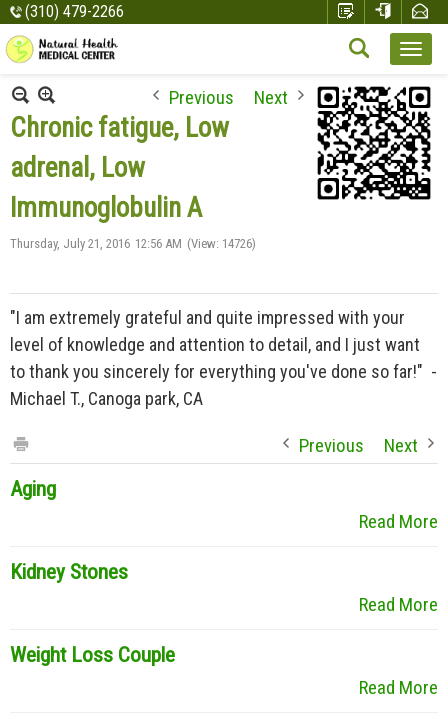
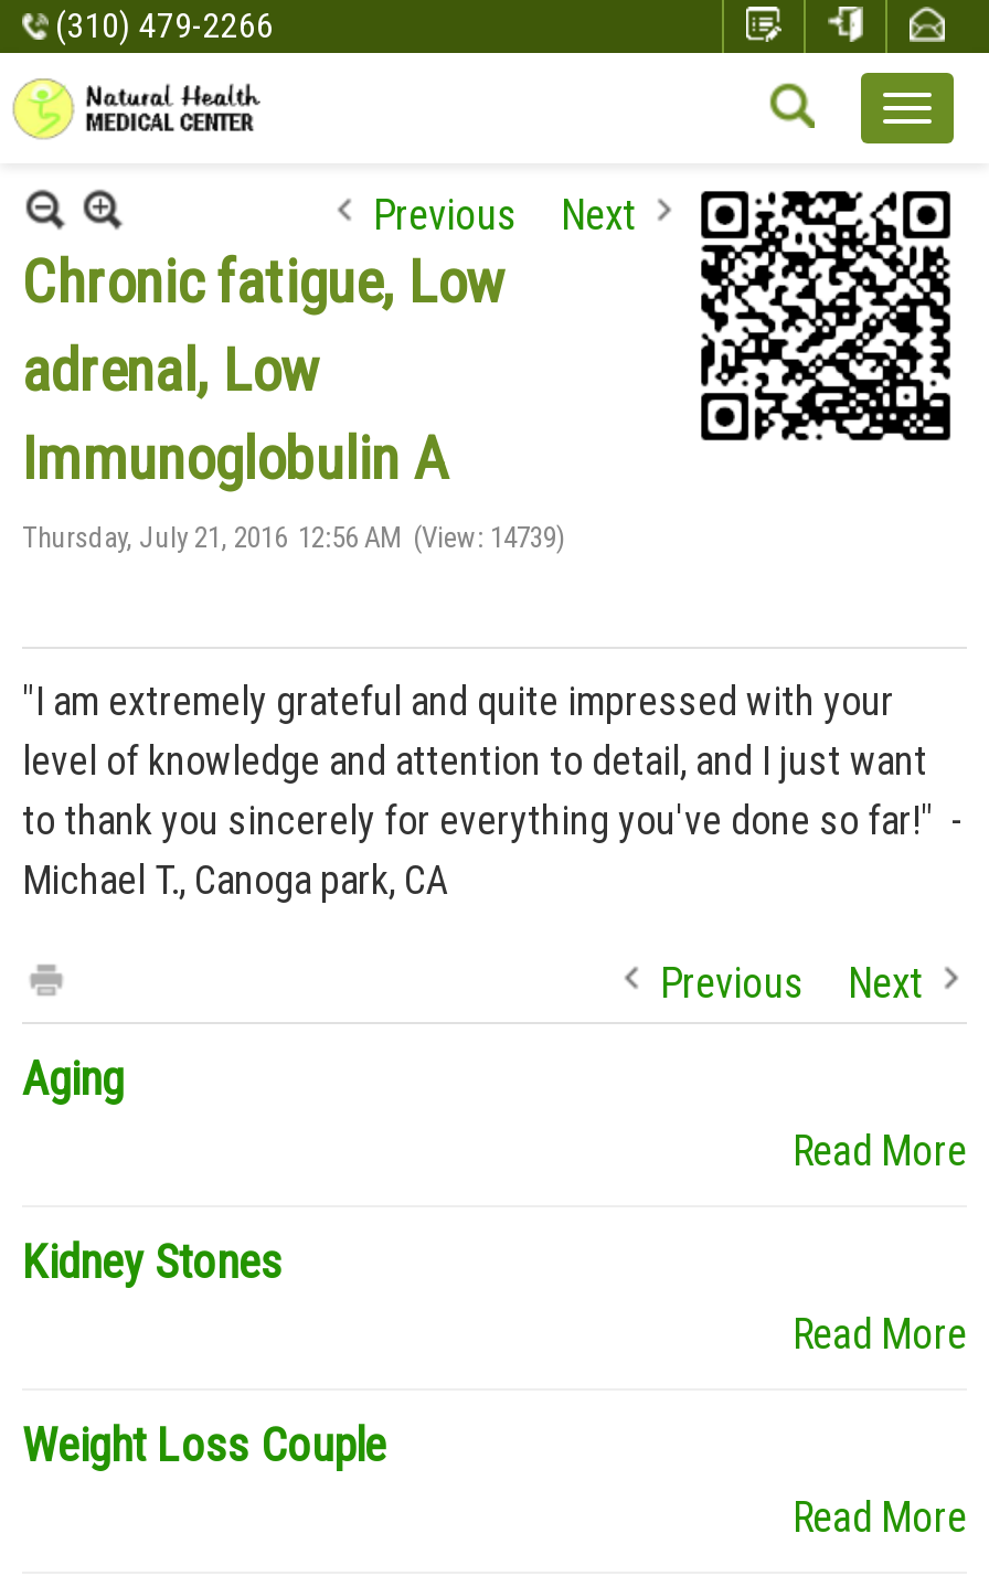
- Thursday, July 21, 2016 12:56 AM (View: 14726)
+ Thursday, July 21, 2016 12:56 AM (View: 14739)
